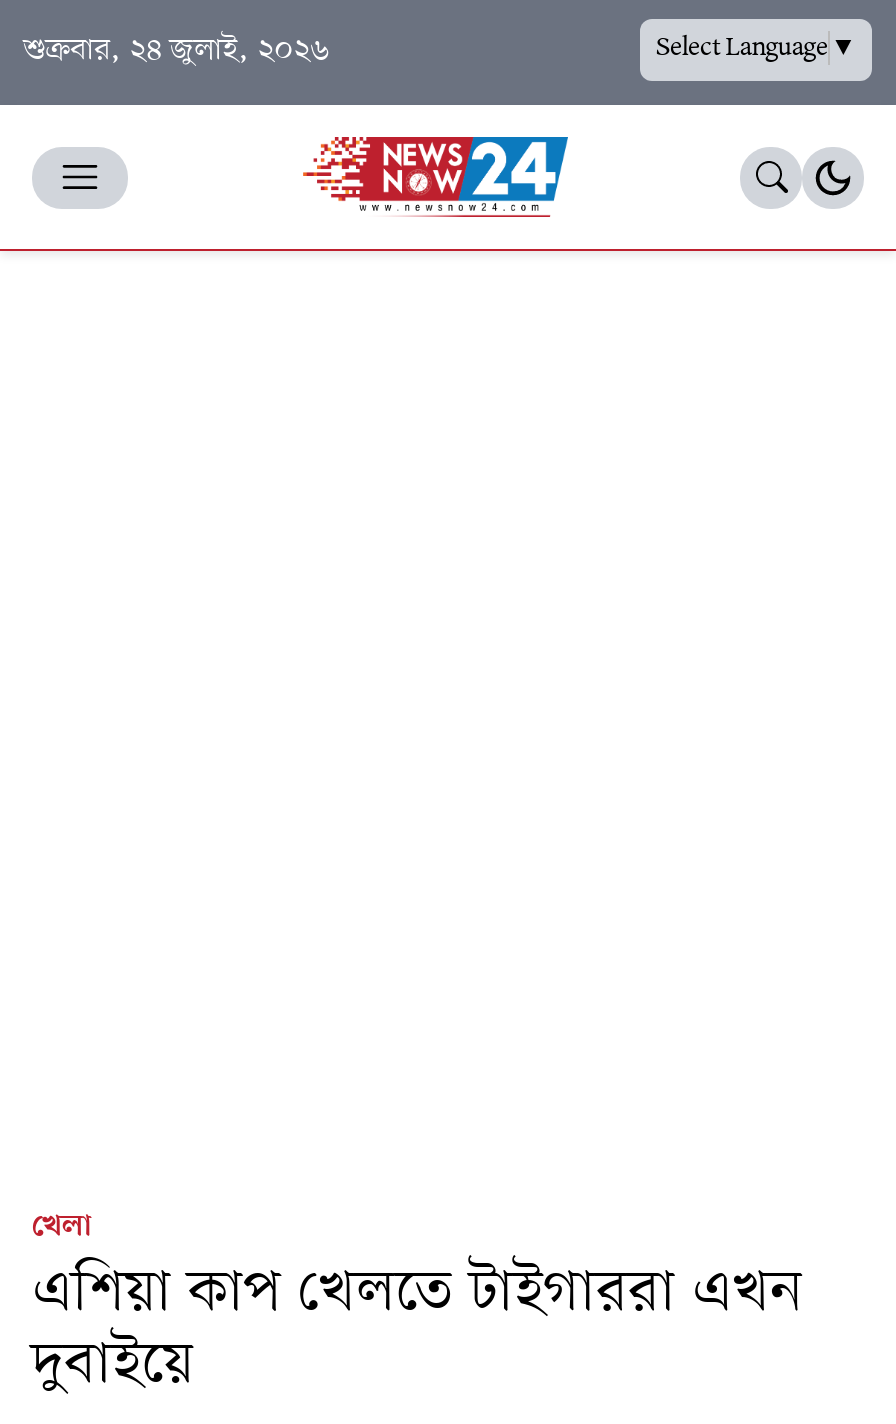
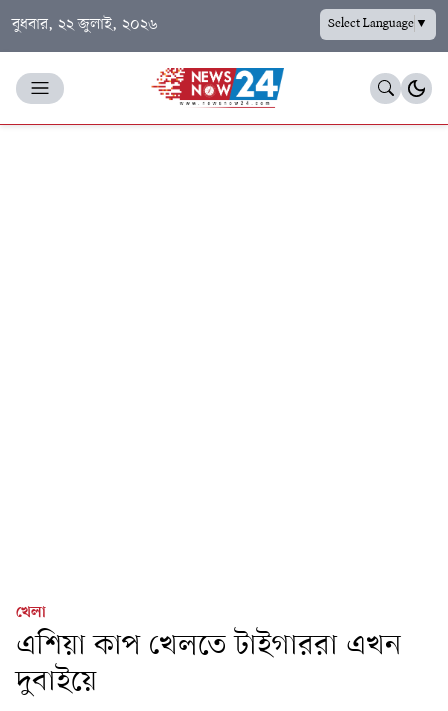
- শুক্রবার, ২৪ জুলাই, ২০২৬
+ বুধবার, ২২ জুলাই, ২০২৬
